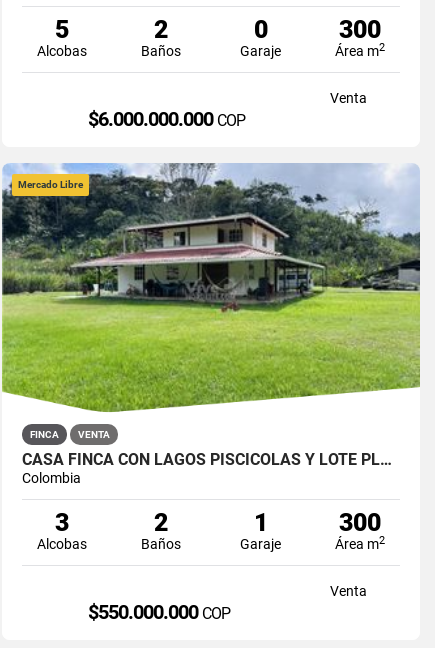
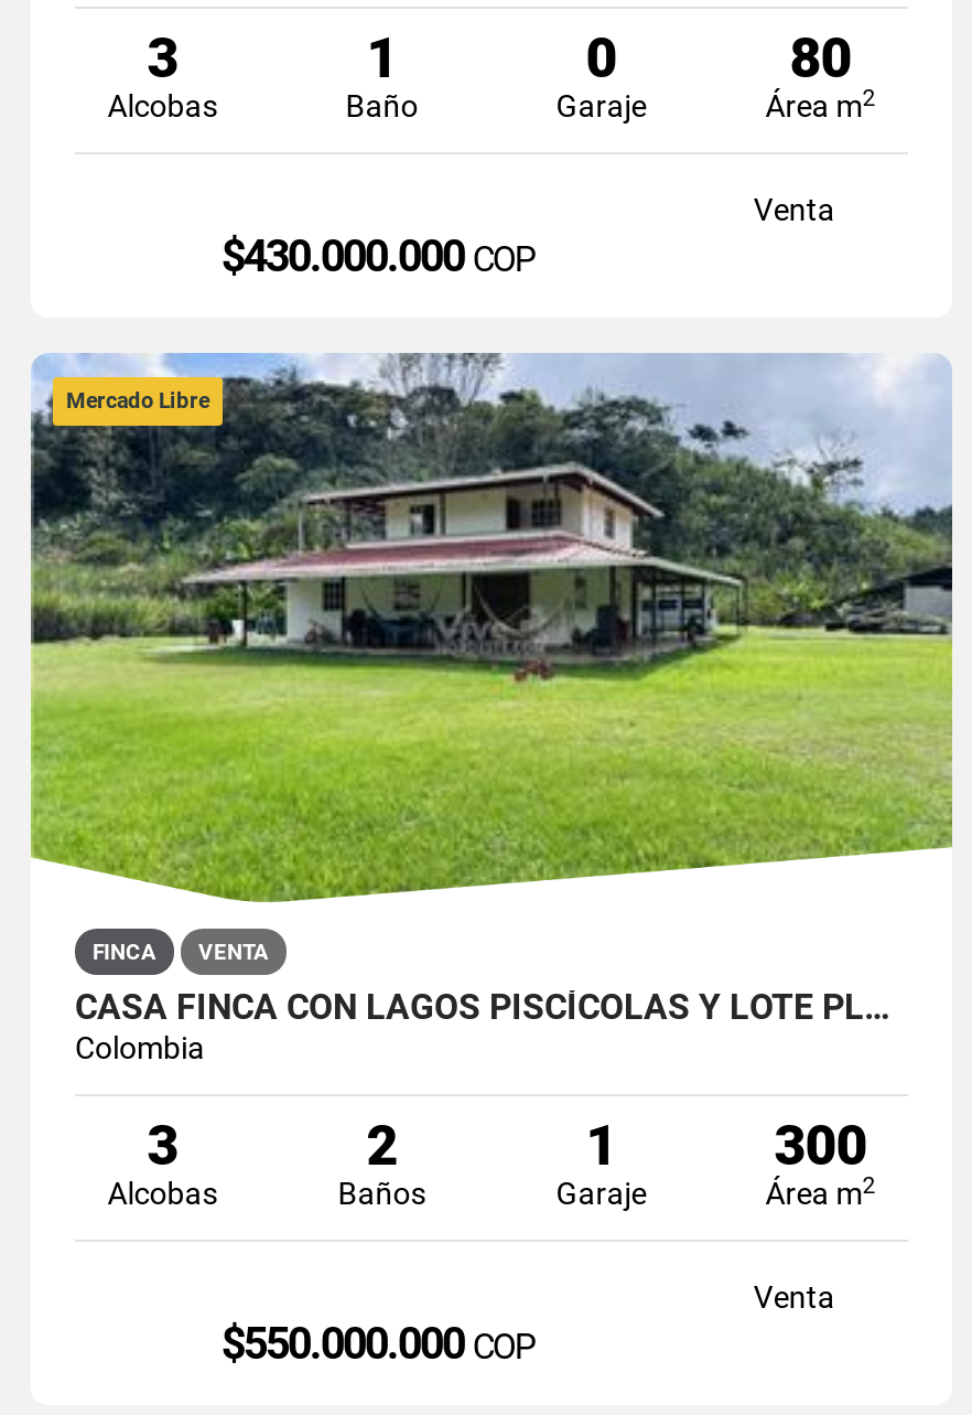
- 5
+ 3

- 2
- Baños
+ 1
+ Baño

- 300
+ 80

- $6.000.000.000COP
+ $430.000.000COP
